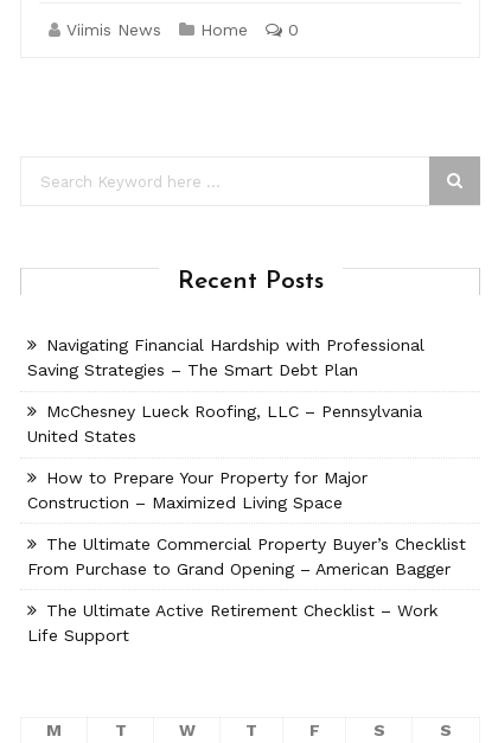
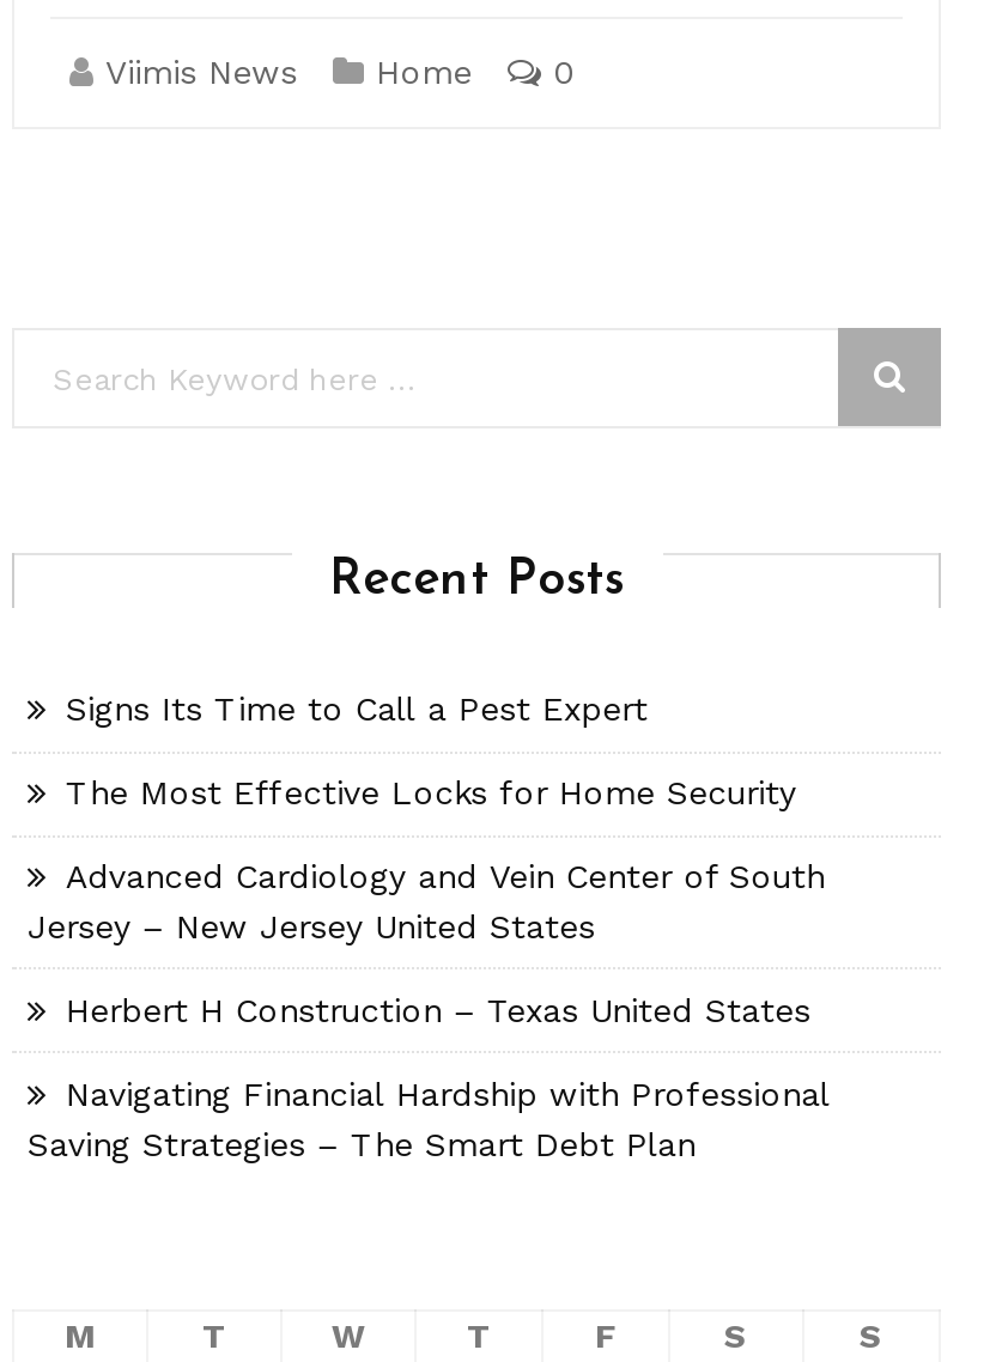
+ Signs Its Time to Call a Pest Expert
+ The Most Effective Locks for Home Security
+ Advanced Cardiology and Vein Center of South
+ Jersey – New Jersey United States
+ Herbert H Construction – Texas United States

moved down: Navigating Financial Hardship with Professional | Saving Strategies – The Smart Debt Plan

- McChesney Lueck Roofing, LLC – Pennsylvania
- United States
- How to Prepare Your Property for Major
- Construction – Maximized Living Space
- The Ultimate Commercial Property Buyer’s Checklist
- From Purchase to Grand Opening – American Bagger
- The Ultimate Active Retirement Checklist – Work
- Life Support
